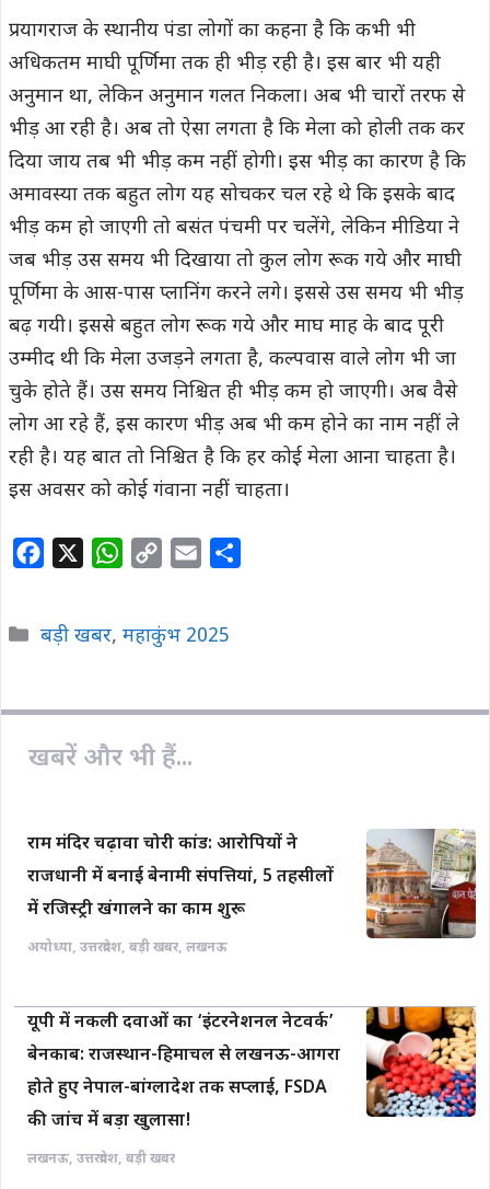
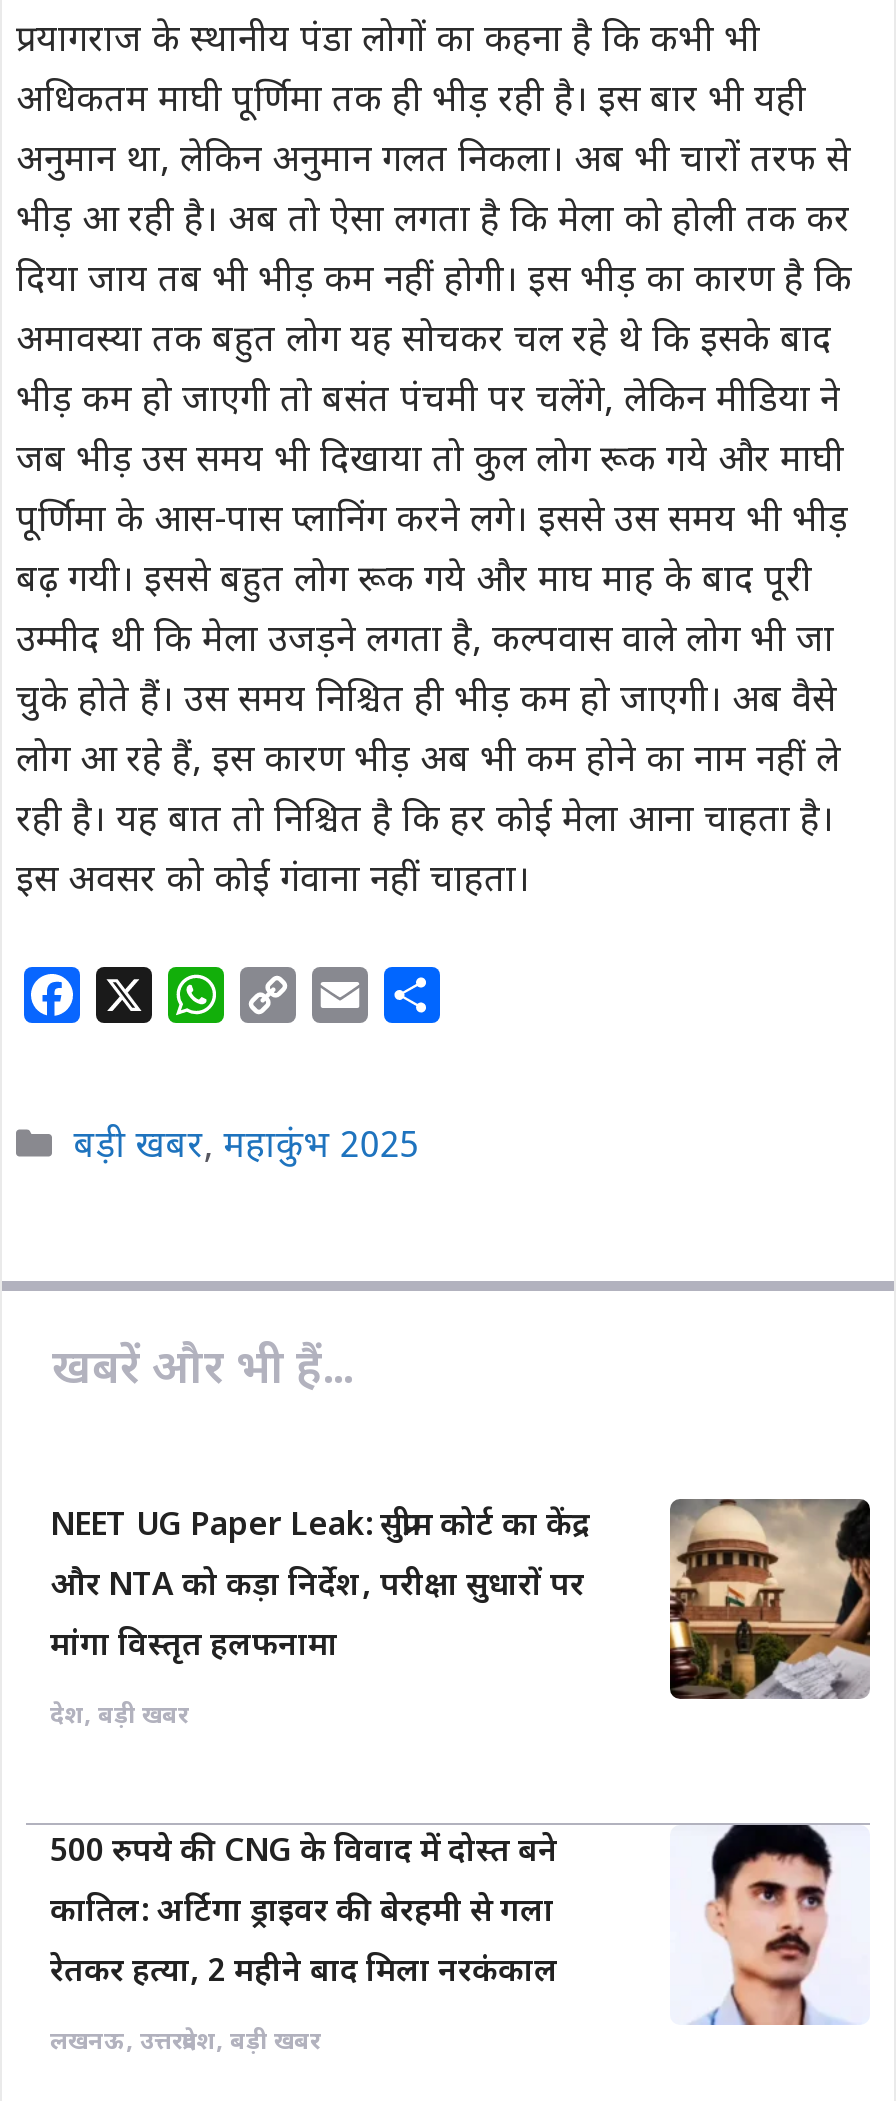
- [image]
- राम मंदिर चढ़ावा चोरी कांड: आरोपियों ने
- राजधानी में बनाई बेनामी संपत्तियां, 5 तहसीलों
- में रजिस्ट्री खंगालने का काम शुरू
+ [image]
+ NEET UG Paper Leak: सुप्रीम कोर्ट का केंद्र
+ और NTA को कड़ा निर्देश, परीक्षा सुधारों पर
+ मांगा विस्तृत हलफनामा

- अयोध्या, उत्तरप्रदेश, बड़ी खबर, लखनऊ
+ देश, बड़ी खबर

- यूपी में नकली दवाओं का ‘इंटरनेशनल नेटवर्क’
- बेनकाब: राजस्थान-हिमाचल से लखनऊ-आगरा
- होते हुए नेपाल-बांग्लादेश तक सप्लाई, FSDA
- की जांच में बड़ा खुलासा!
+ 500 रुपये की CNG के विवाद में दोस्त बने
+ कातिल: अर्टिगा ड्राइवर की बेरहमी से गला
+ रेतकर हत्या, 2 महीने बाद मिला नरकंकाल

- [image]
+ [image]
